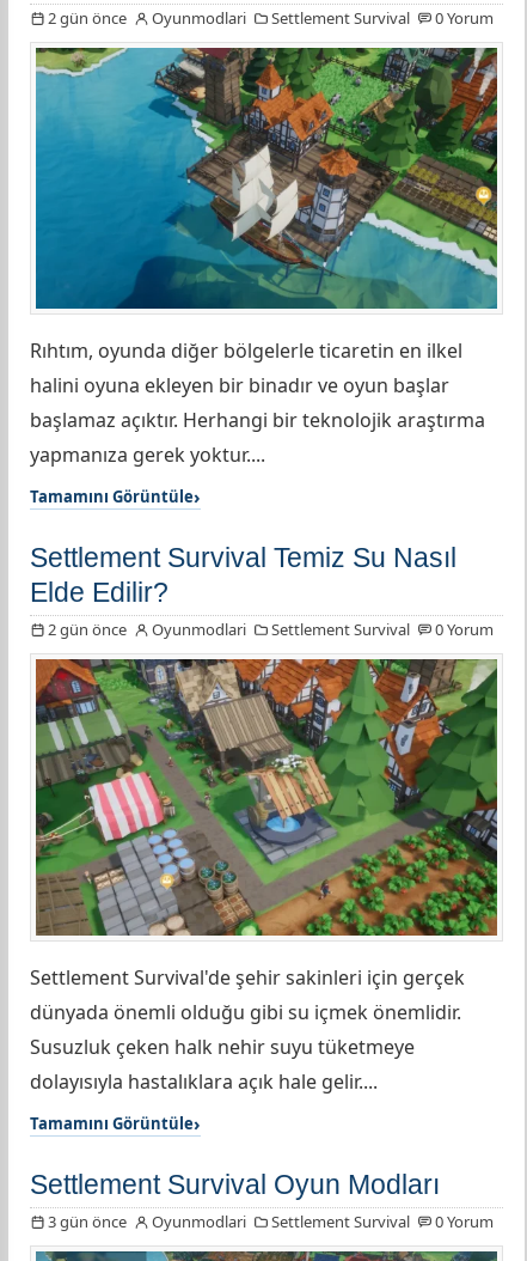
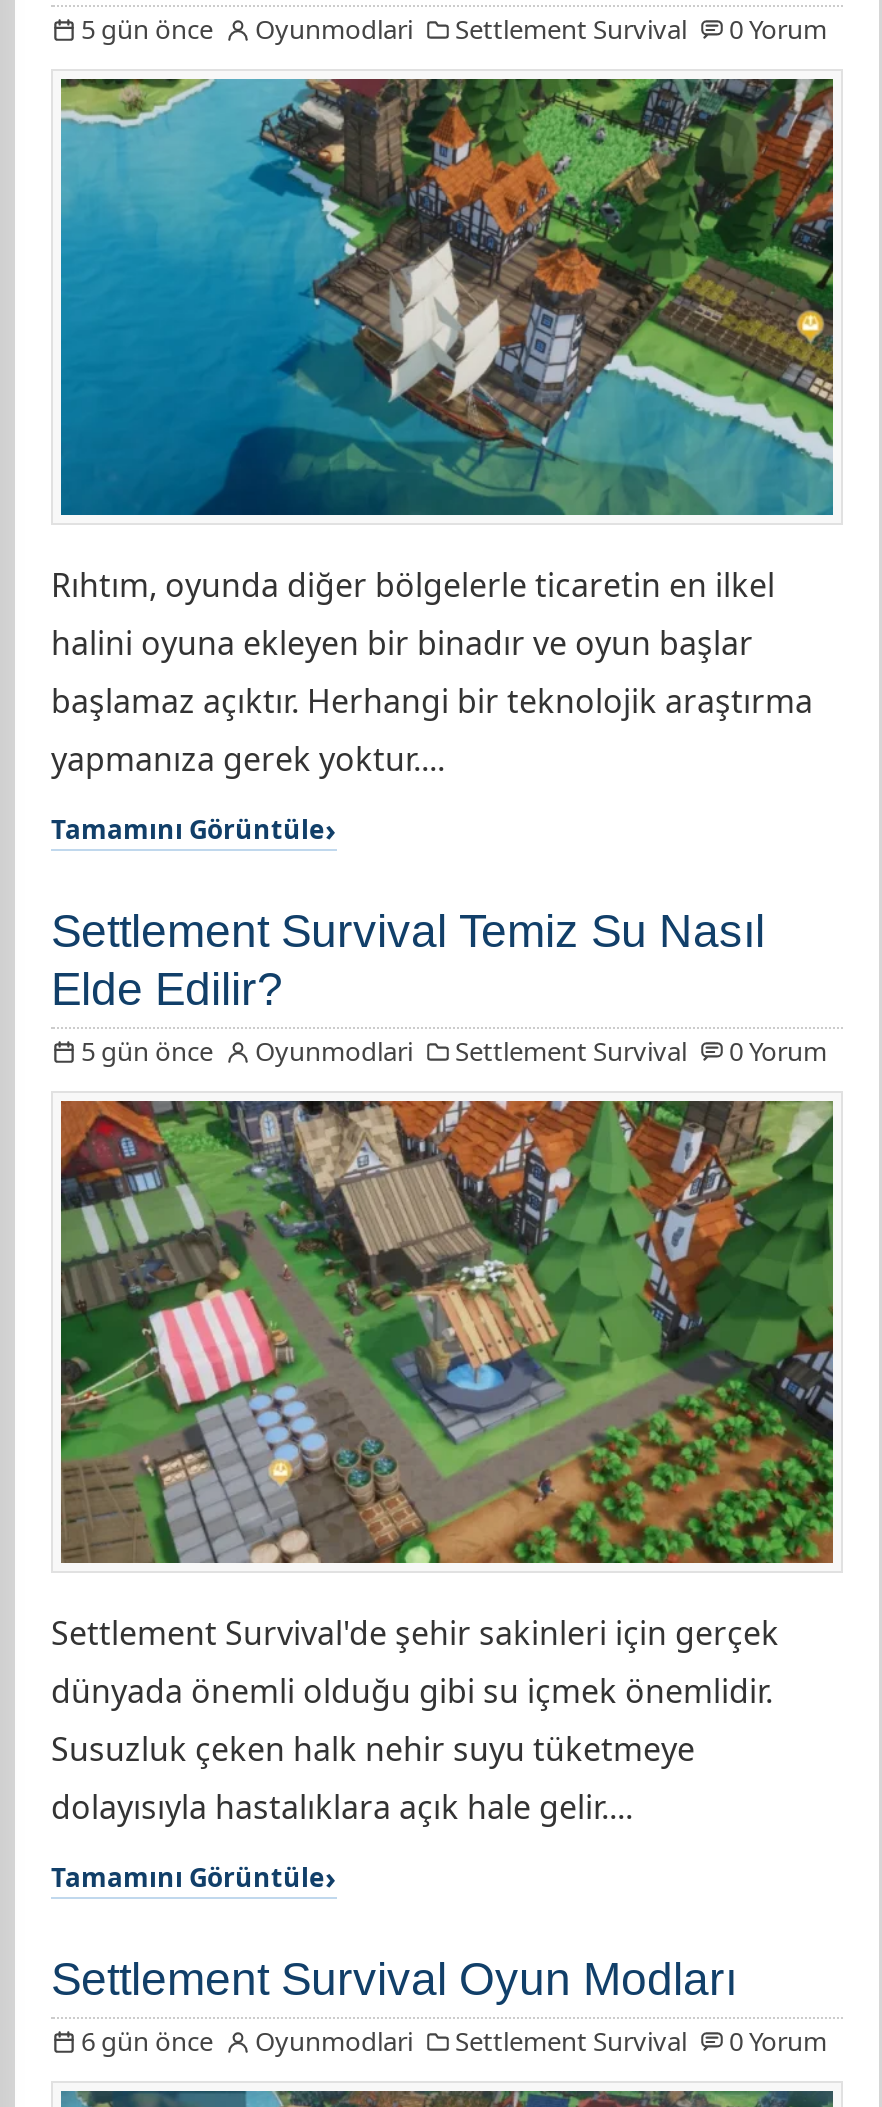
- 2 gün önce Oyunmodlari Settlement Survival 0 Yorum
+ 5 gün önce Oyunmodlari Settlement Survival 0 Yorum

- 2 gün önce Oyunmodlari Settlement Survival 0 Yorum
+ 5 gün önce Oyunmodlari Settlement Survival 0 Yorum

- 3 gün önce Oyunmodlari Settlement Survival 0 Yorum
+ 6 gün önce Oyunmodlari Settlement Survival 0 Yorum
